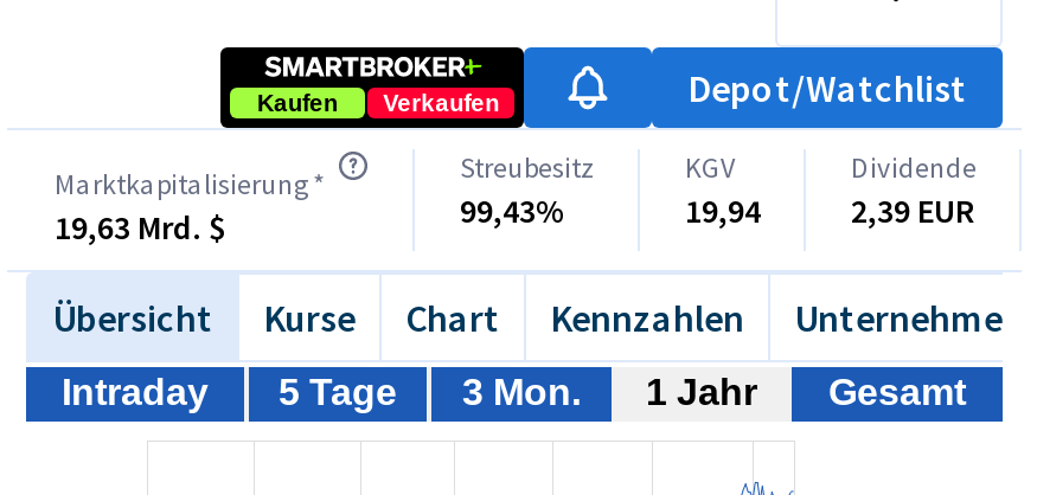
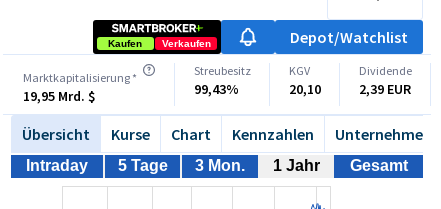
- 19,94
+ 20,10

- 19,63 Mrd. $
+ 19,95 Mrd. $
